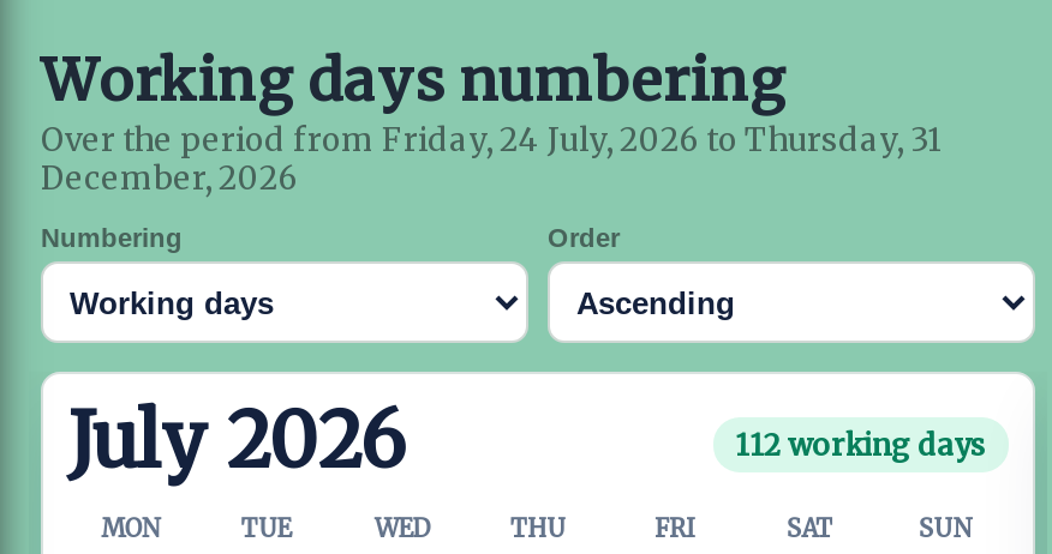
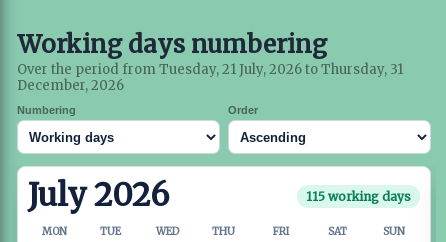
- Over the period from Friday, 24 July, 2026 to Thursday, 31
+ Over the period from Tuesday, 21 July, 2026 to Thursday, 31

- 112 working days
+ 115 working days
